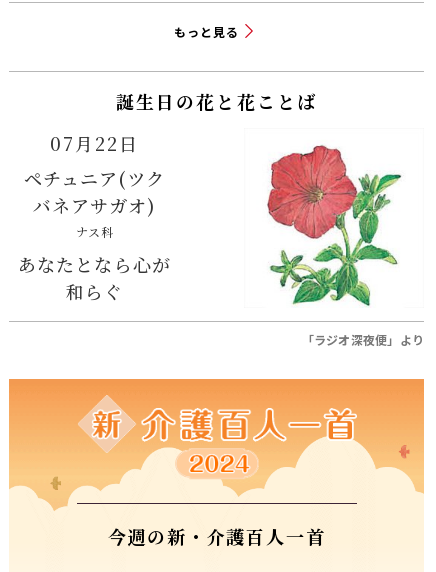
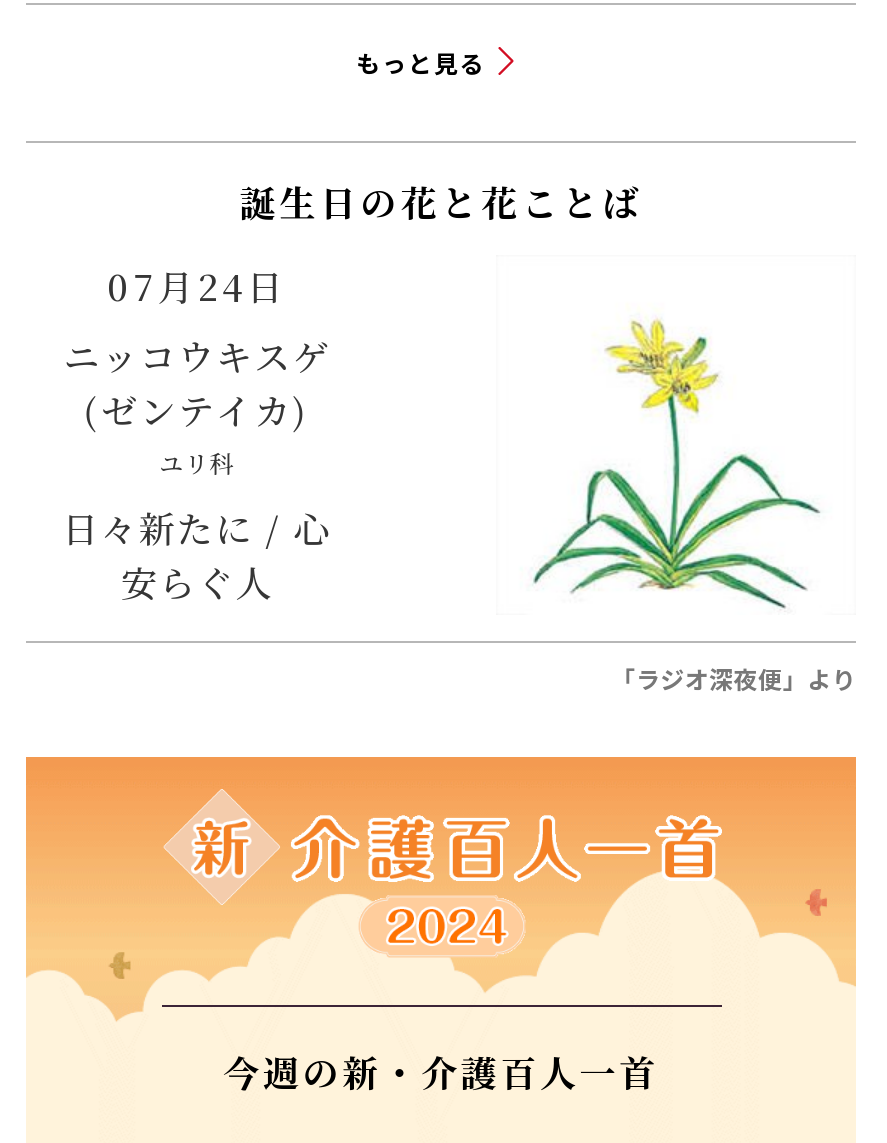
- 07月22日
- ペチュニア(ツク
- バネアサガオ)
- ナス科
- あなたとなら心が
- 和らぐ
+ 07月24日
+ ニッコウキスゲ
+ (ゼンテイカ)
+ ユリ科
+ 日々新たに / 心
+ 安らぐ人

- [image]
+ [image]
